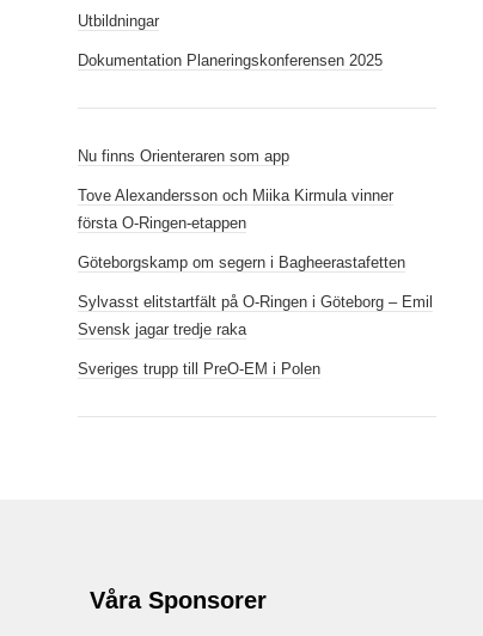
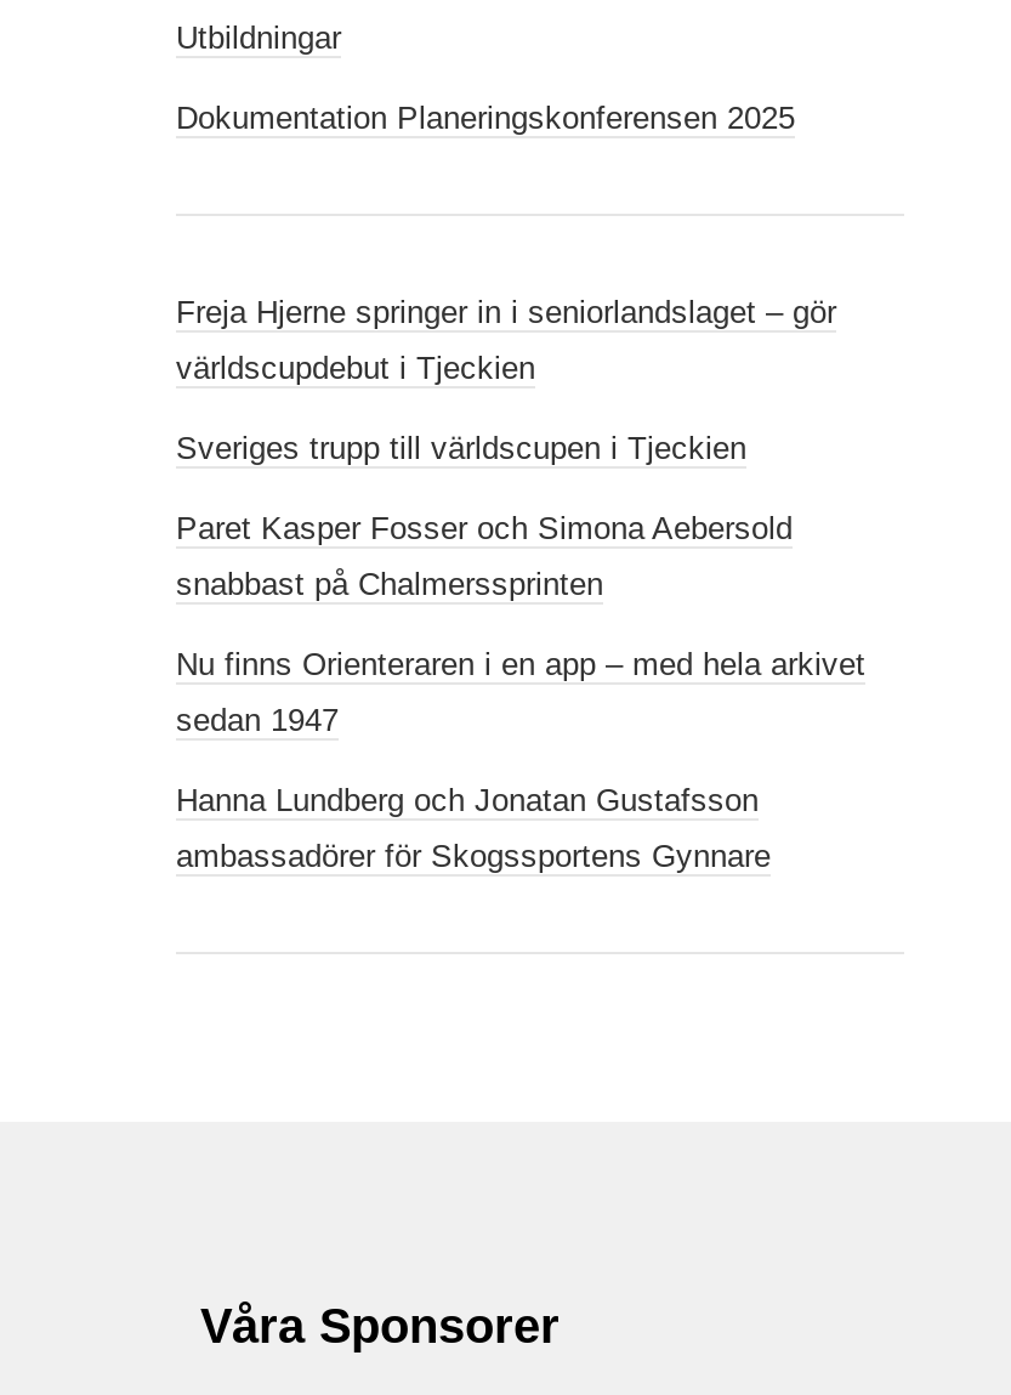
- Nu finns Orienteraren som app
- Tove Alexandersson och Miika Kirmula vinner
- första O-Ringen-etappen
- Göteborgskamp om segern i Bagheerastafetten
- Sylvasst elitstartfält på O-Ringen i Göteborg – Emil
- Svensk jagar tredje raka
- Sveriges trupp till PreO-EM i Polen
+ Freja Hjerne springer in i seniorlandslaget – gör
+ världscupdebut i Tjeckien
+ Sveriges trupp till världscupen i Tjeckien
+ Paret Kasper Fosser och Simona Aebersold
+ snabbast på Chalmerssprinten
+ Nu finns Orienteraren i en app – med hela arkivet
+ sedan 1947
+ Hanna Lundberg och Jonatan Gustafsson
+ ambassadörer för Skogssportens Gynnare
